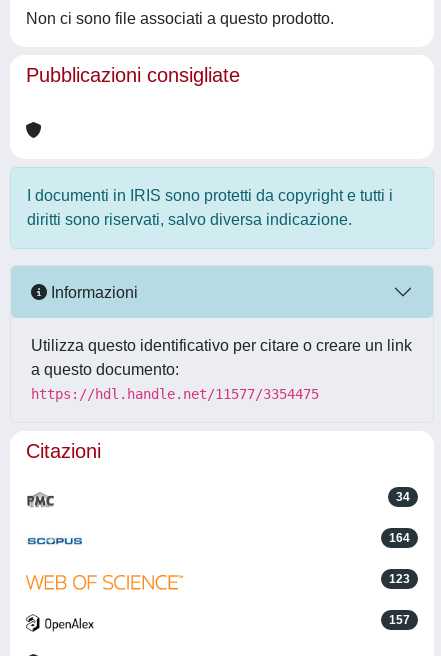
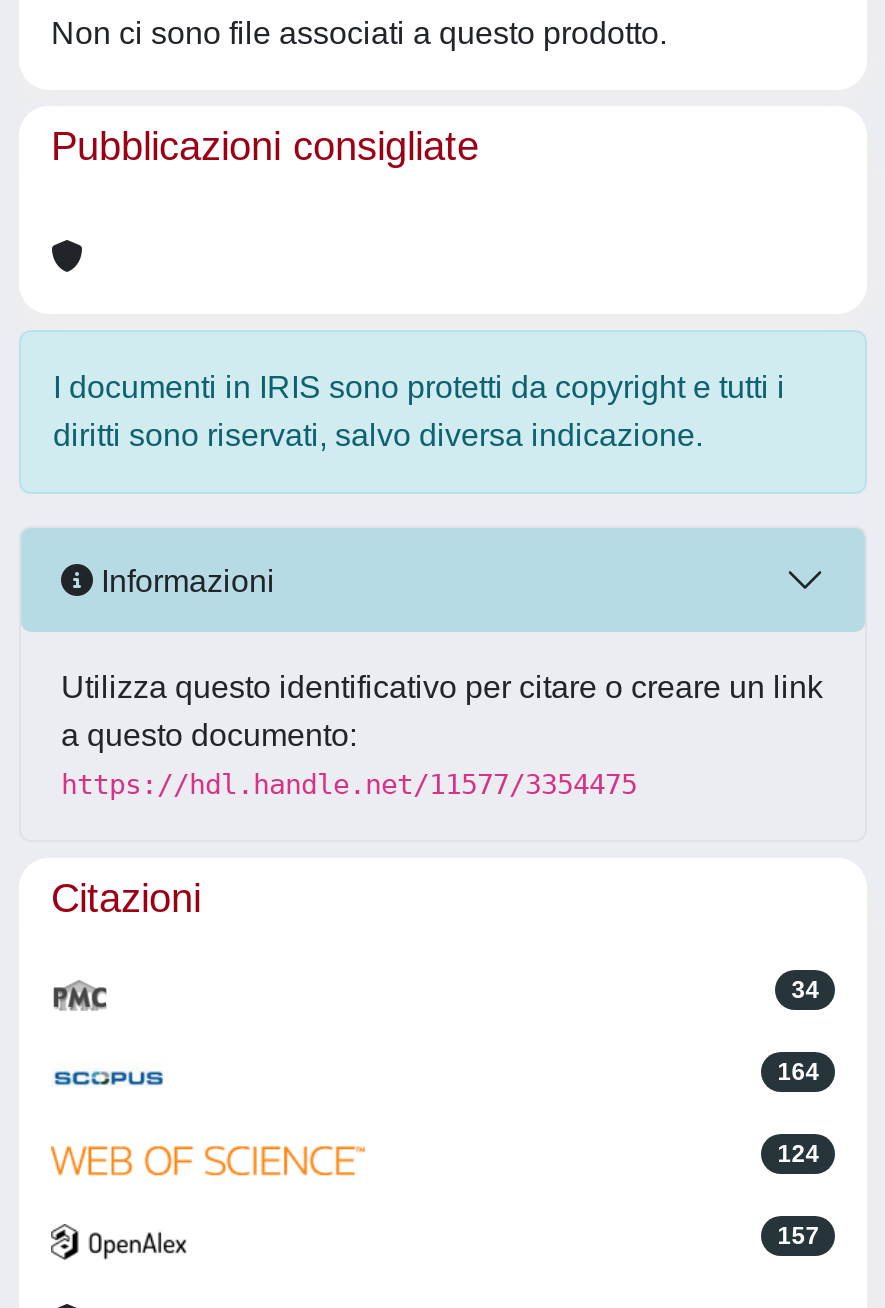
- 123
+ 124
